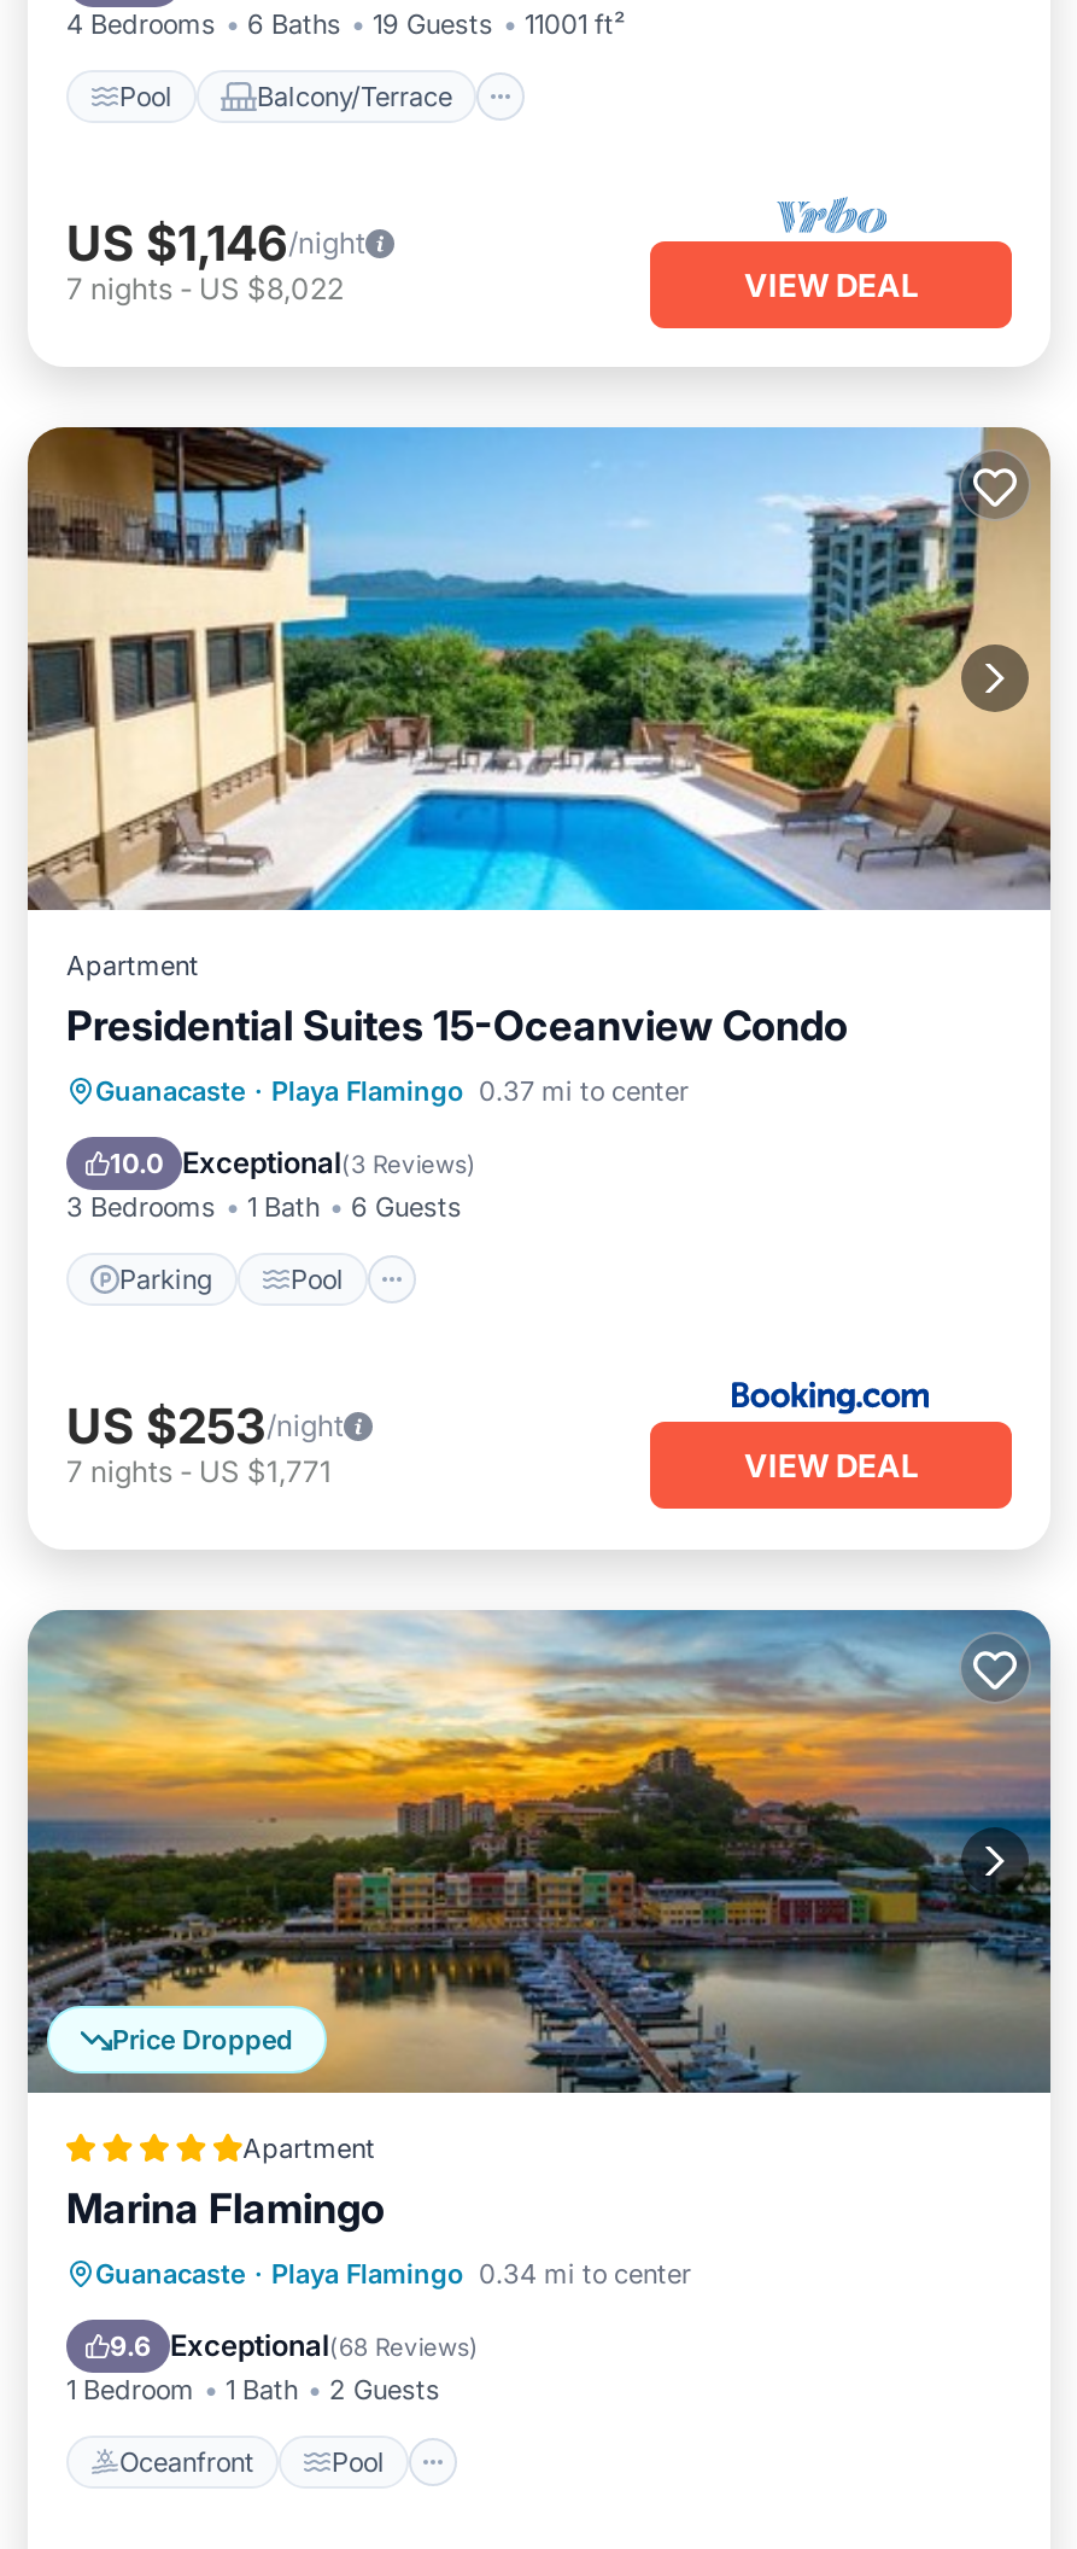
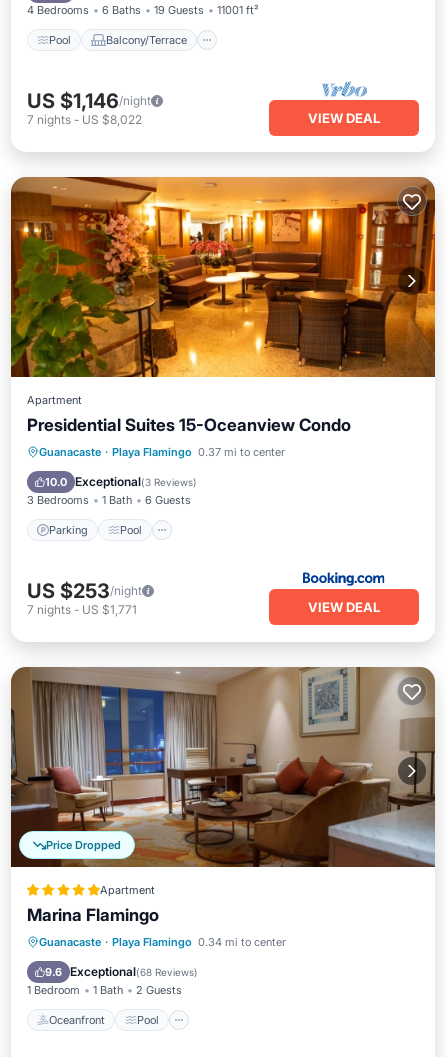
- [image]
+ [image]

- [image]
+ [image]
